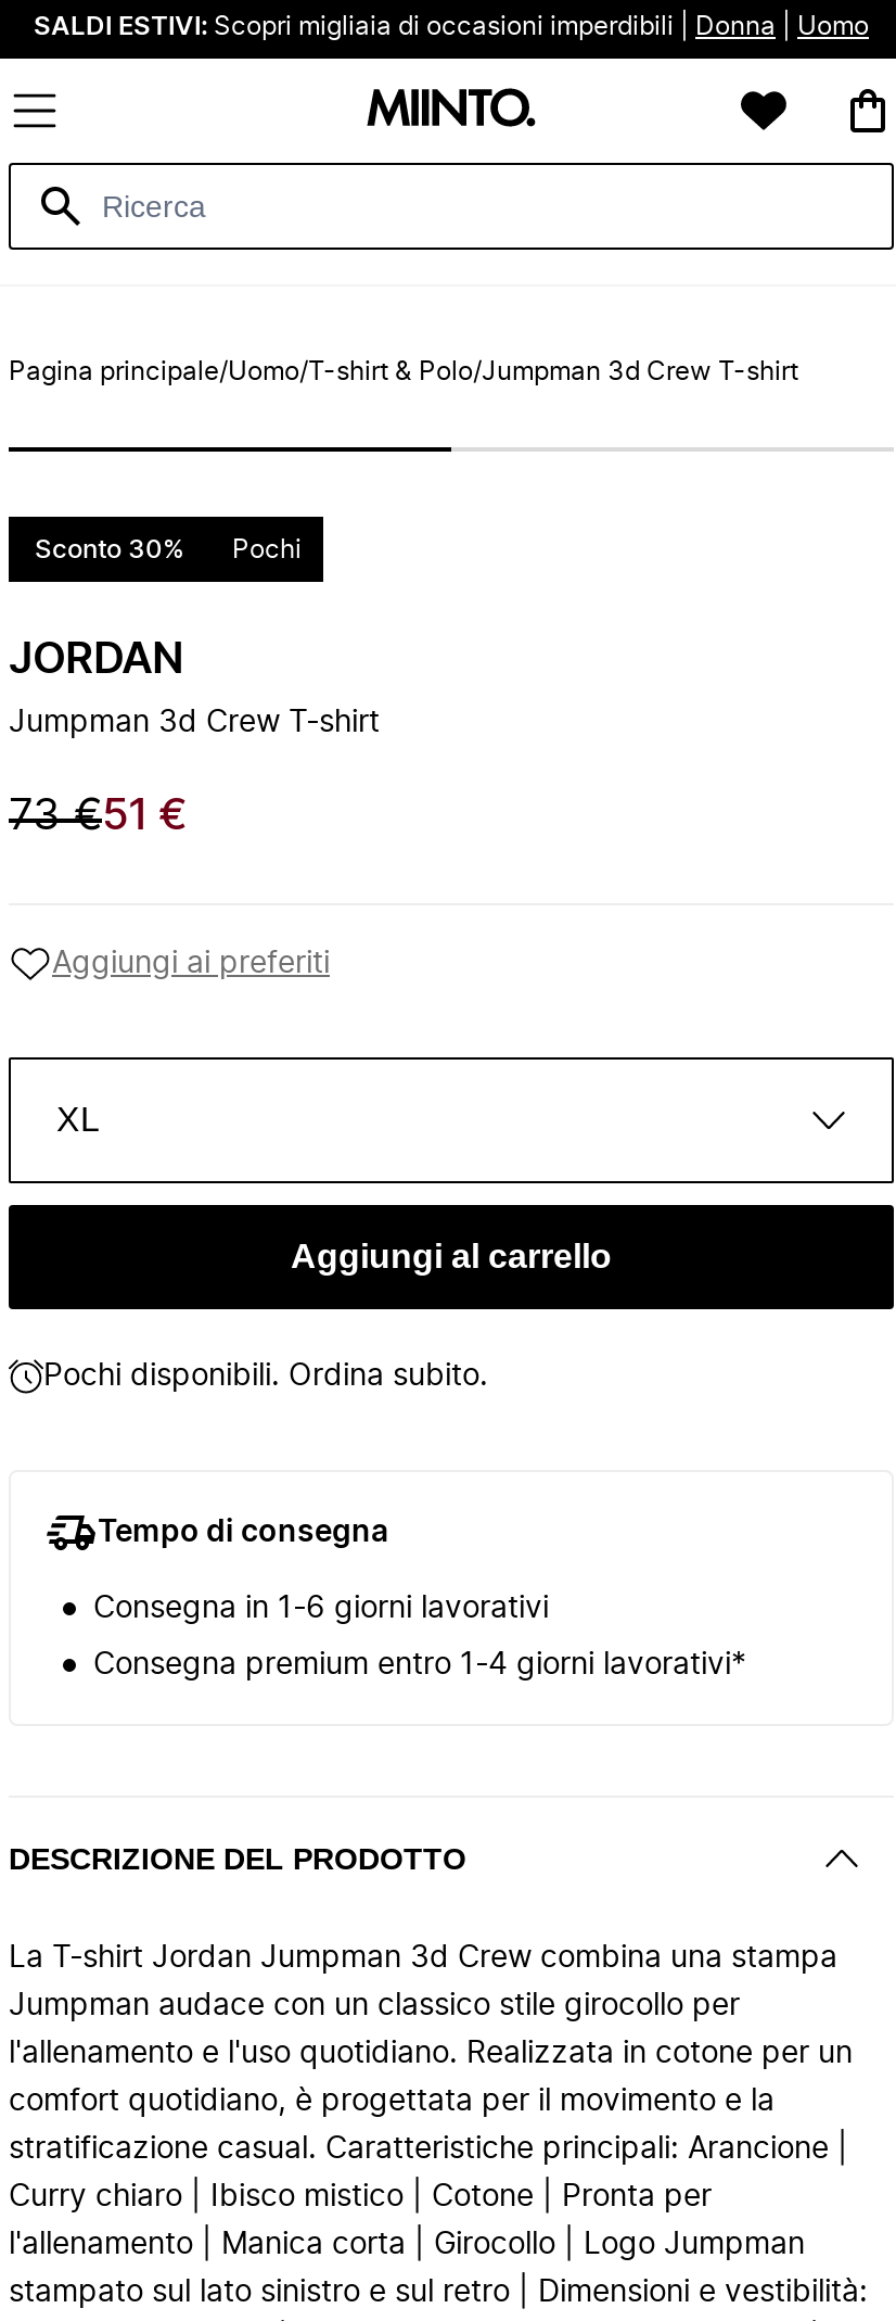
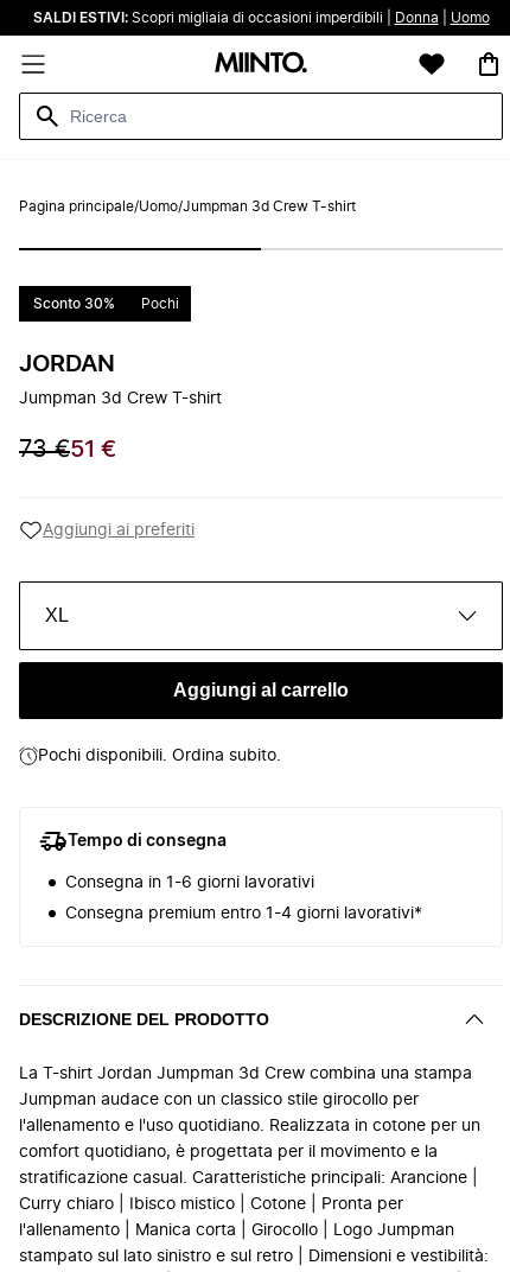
- Pagina principale/Uomo/T-shirt & Polo/Jumpman 3d Crew T-shirt
+ Pagina principale/Uomo/Jumpman 3d Crew T-shirt
